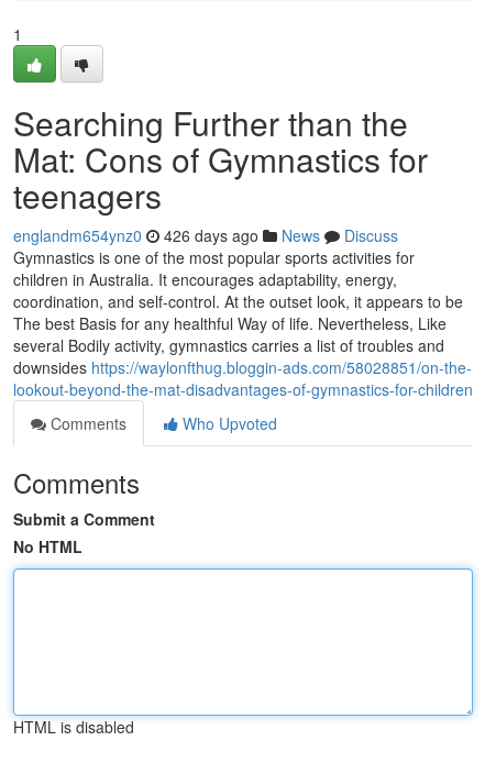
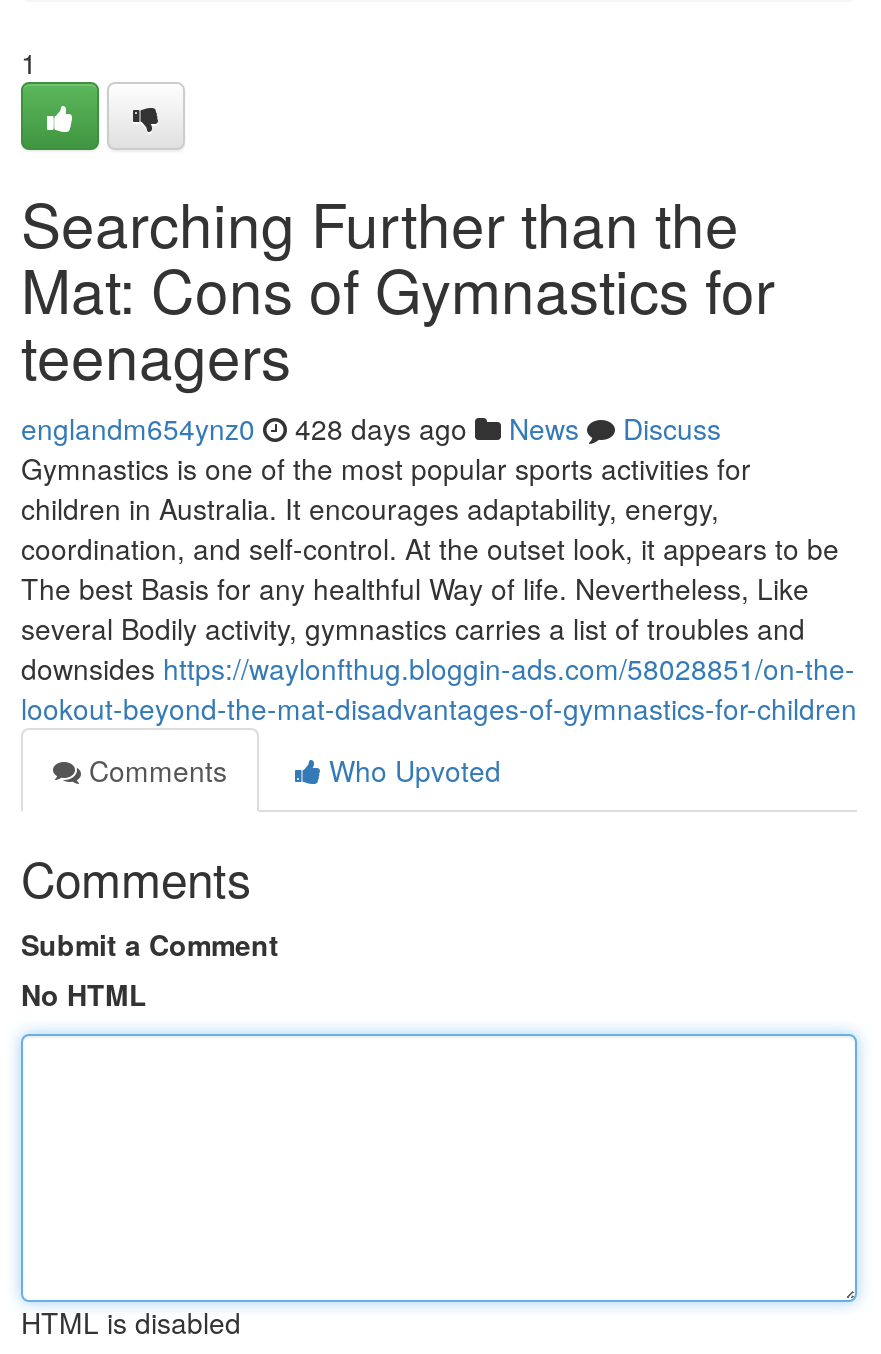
- englandm654ynz0 426 days ago News Discuss
+ englandm654ynz0 428 days ago News Discuss
